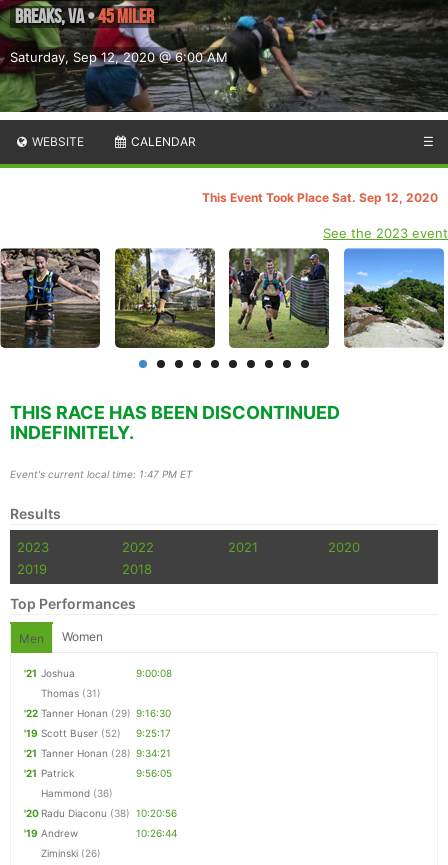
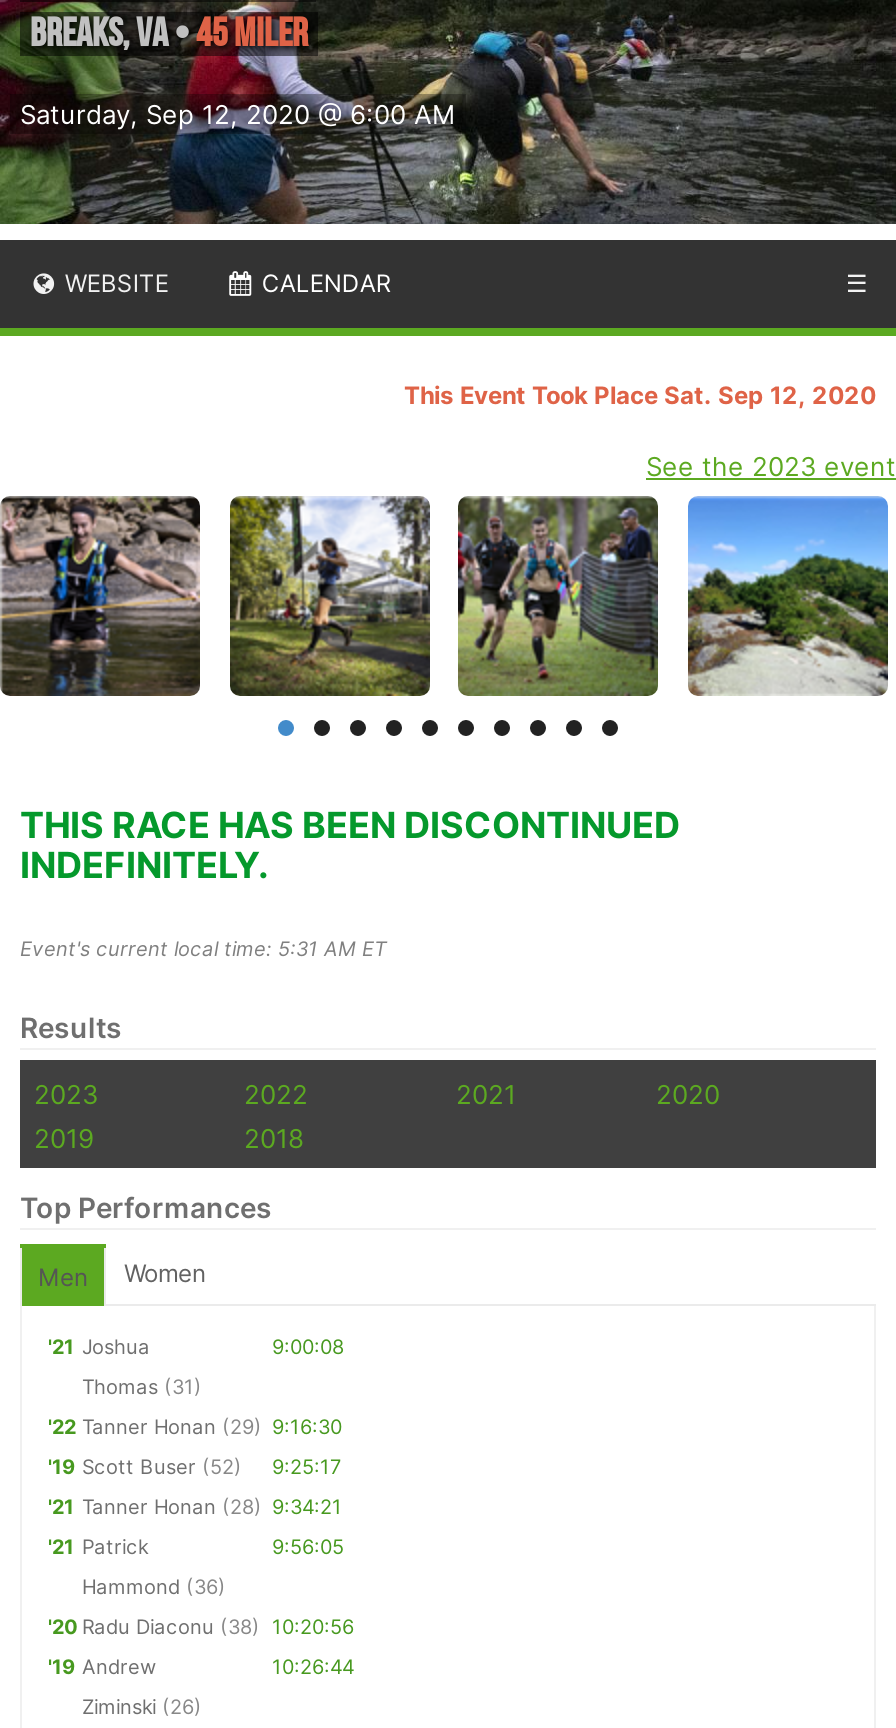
- Event's current local time: 1:47 PM ET
+ Event's current local time: 5:31 AM ET
